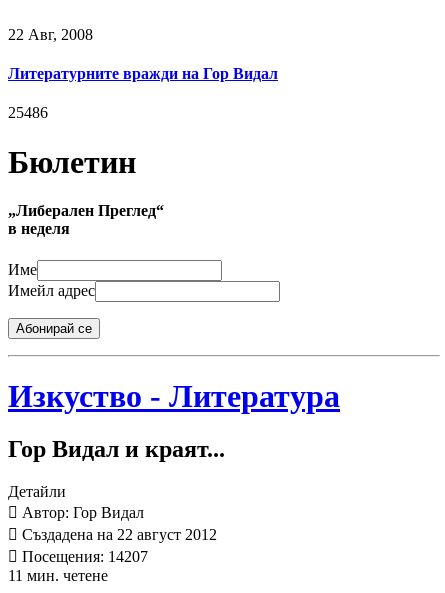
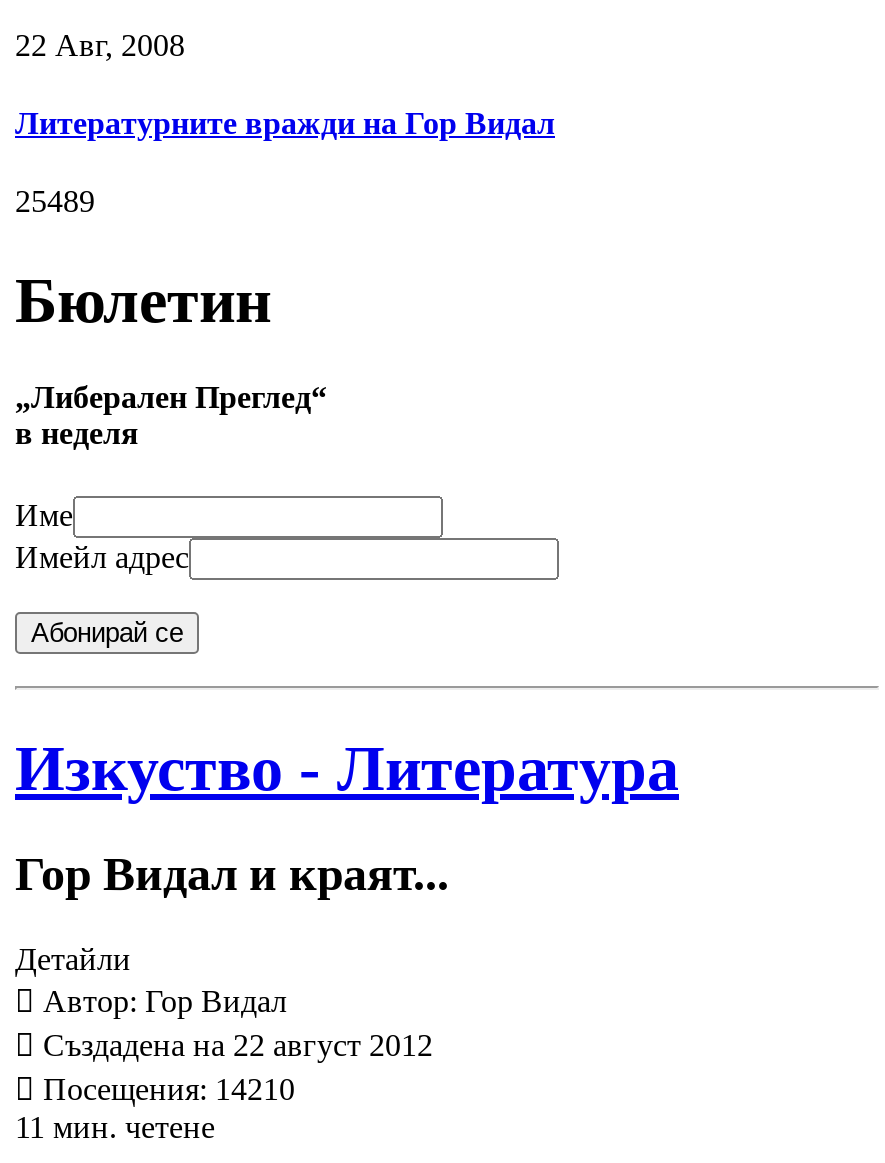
- 25486
+ 25489

- Посещения: 14207
+ Посещения: 14210
